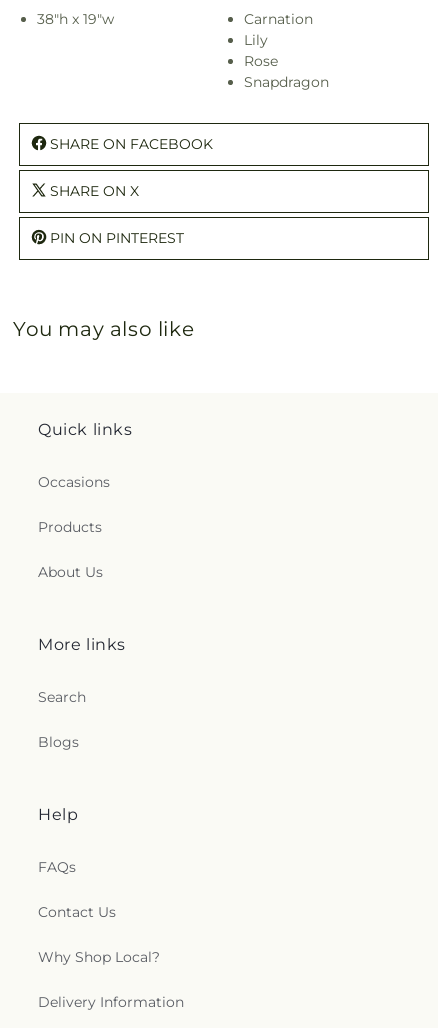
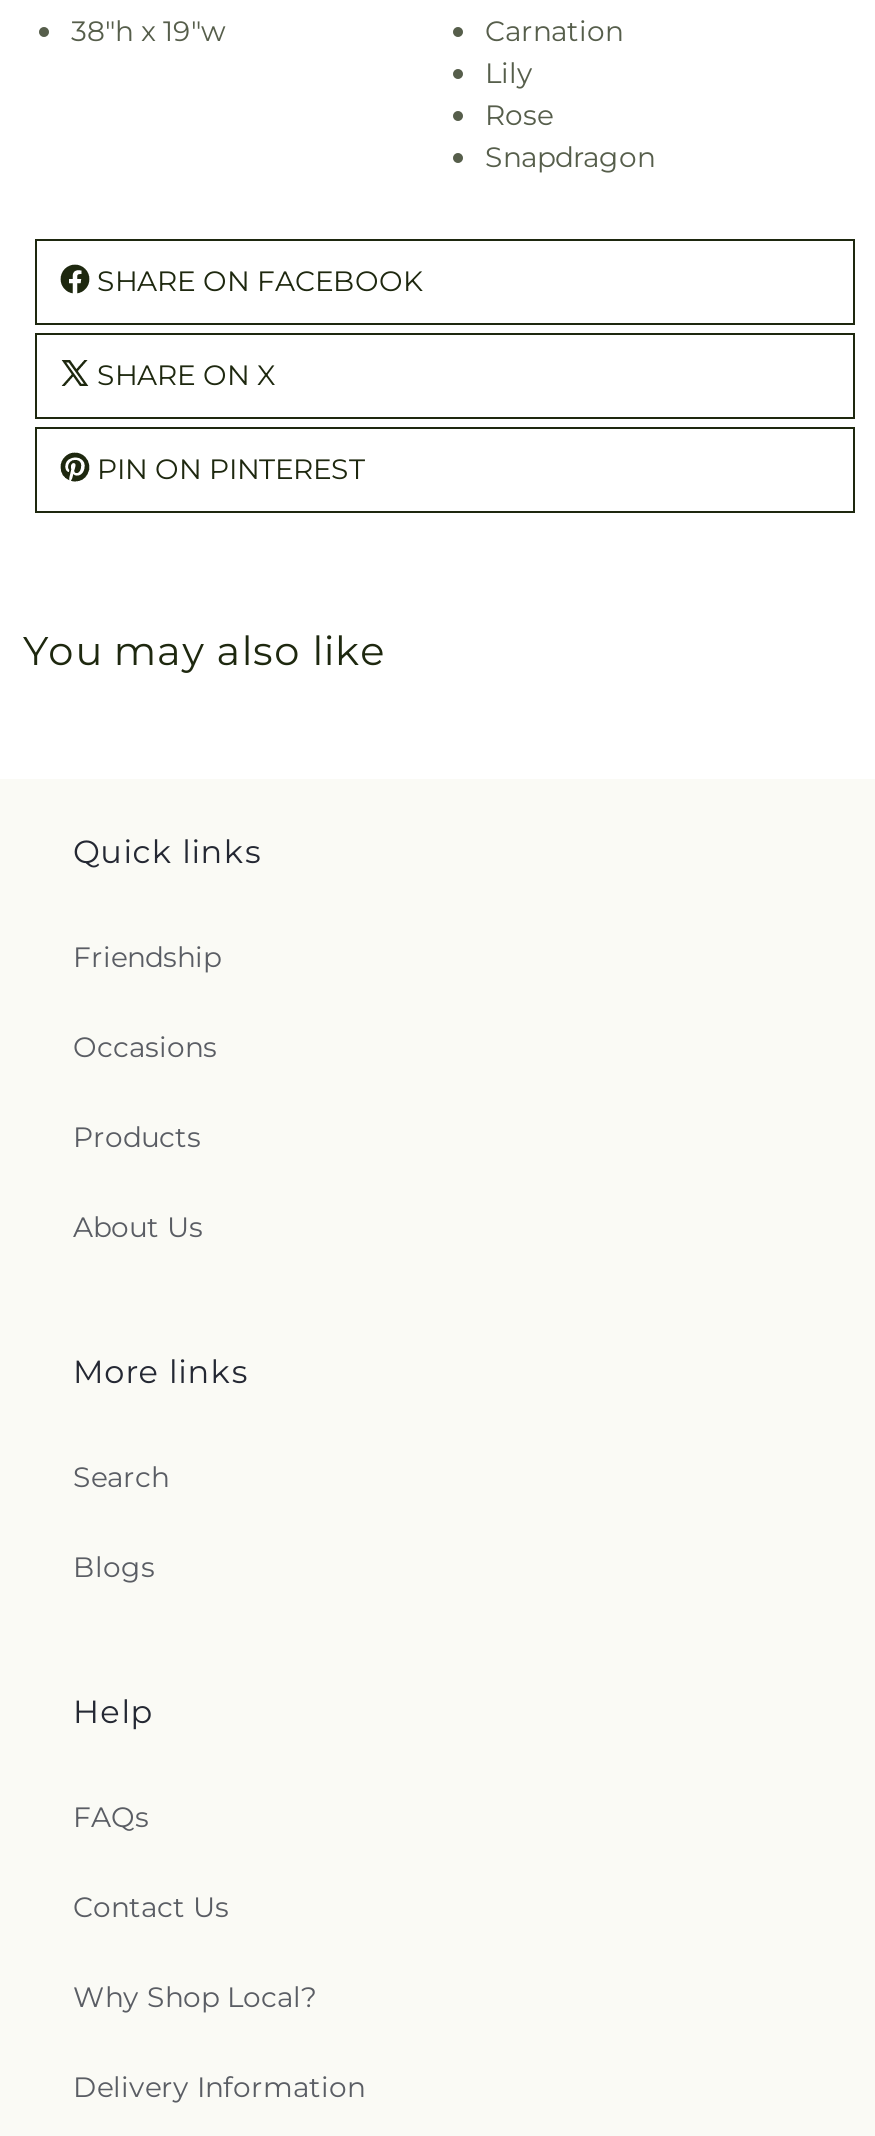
+ Friendship
